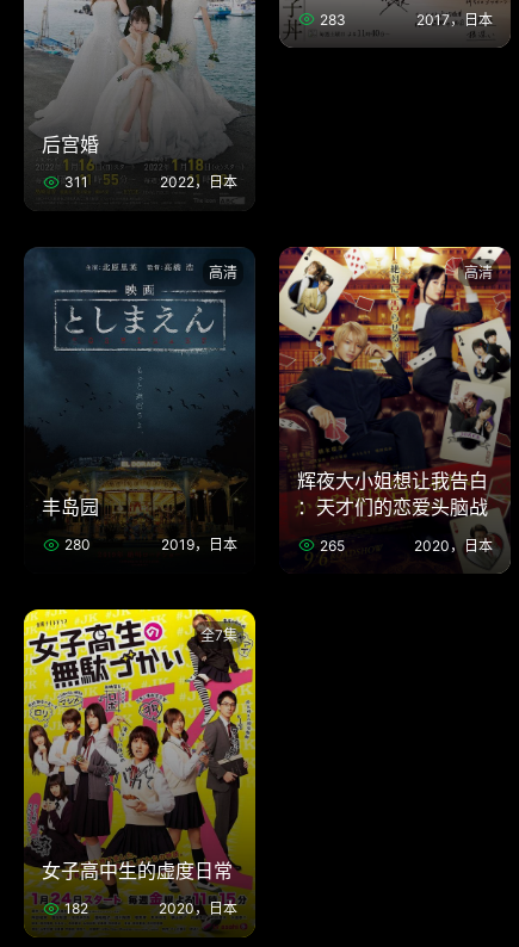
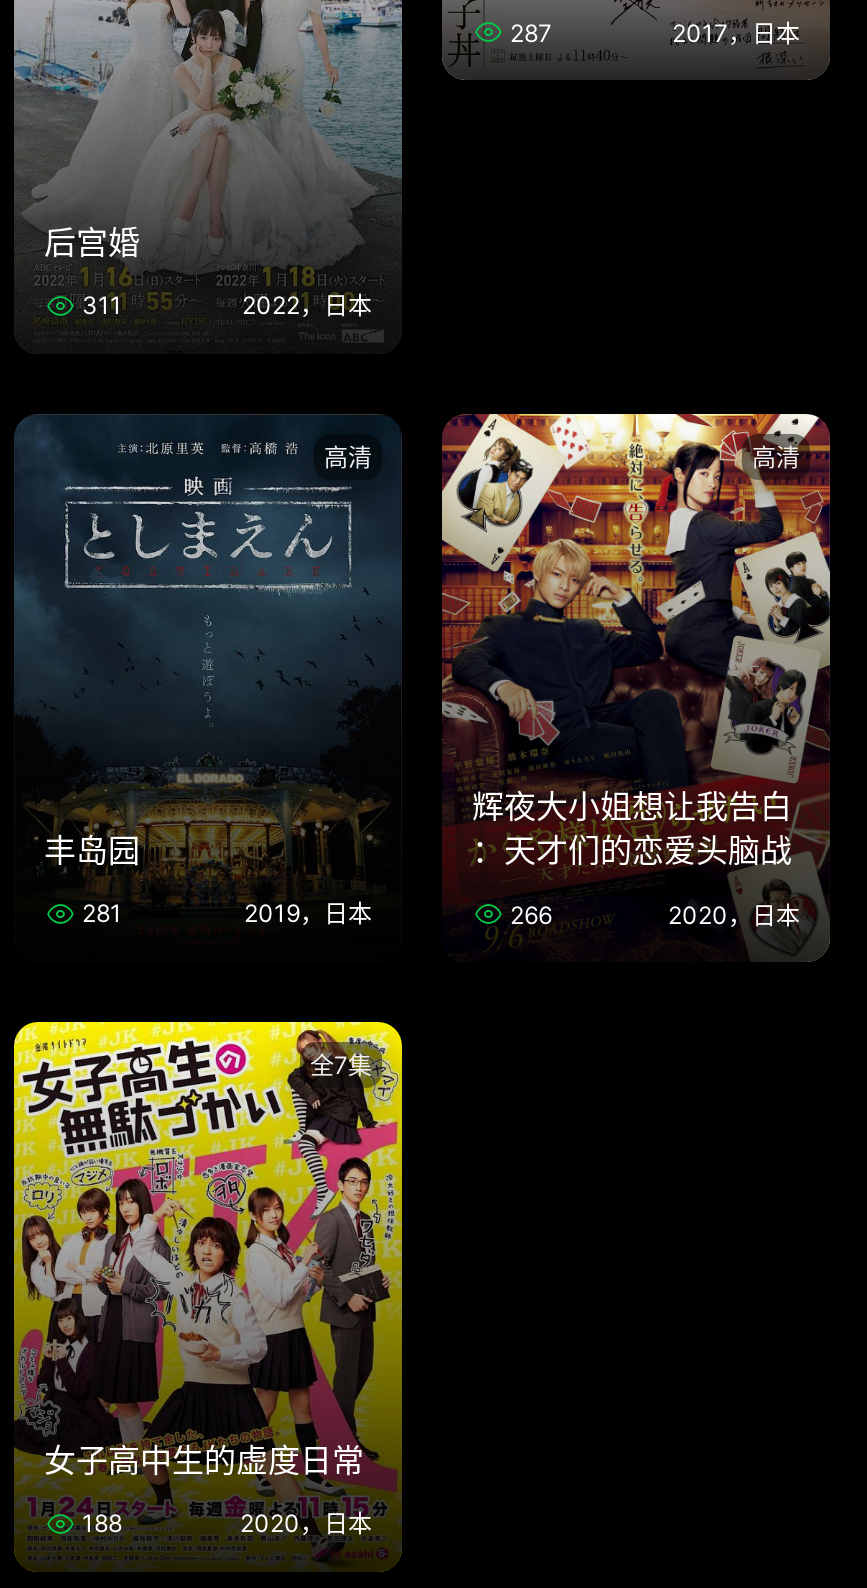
- 283
+ 287

- 280
+ 281

- 265
+ 266

- 182
+ 188
